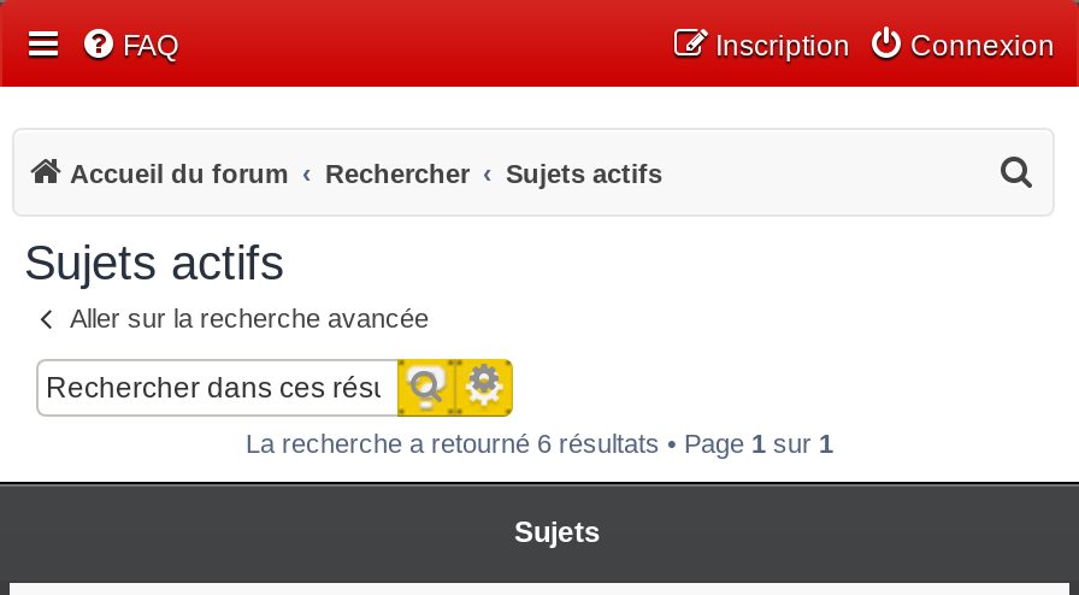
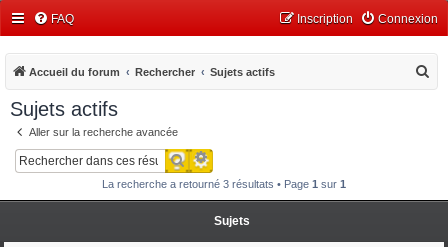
- La recherche a retourné 6 résultats • Page 1 sur 1
+ La recherche a retourné 3 résultats • Page 1 sur 1
